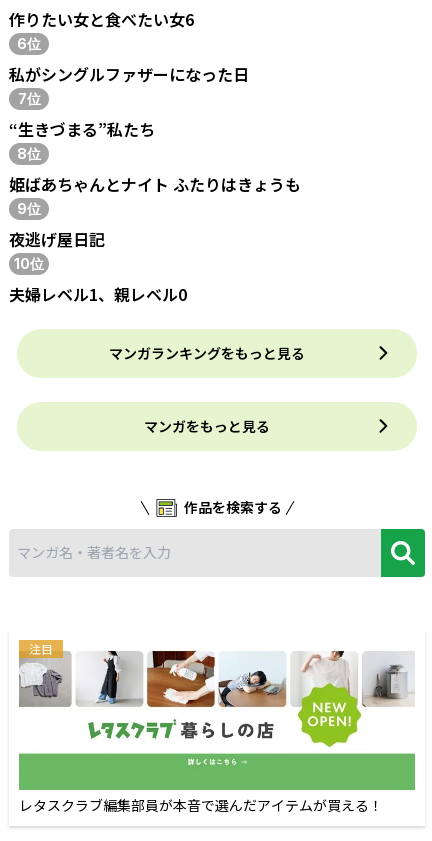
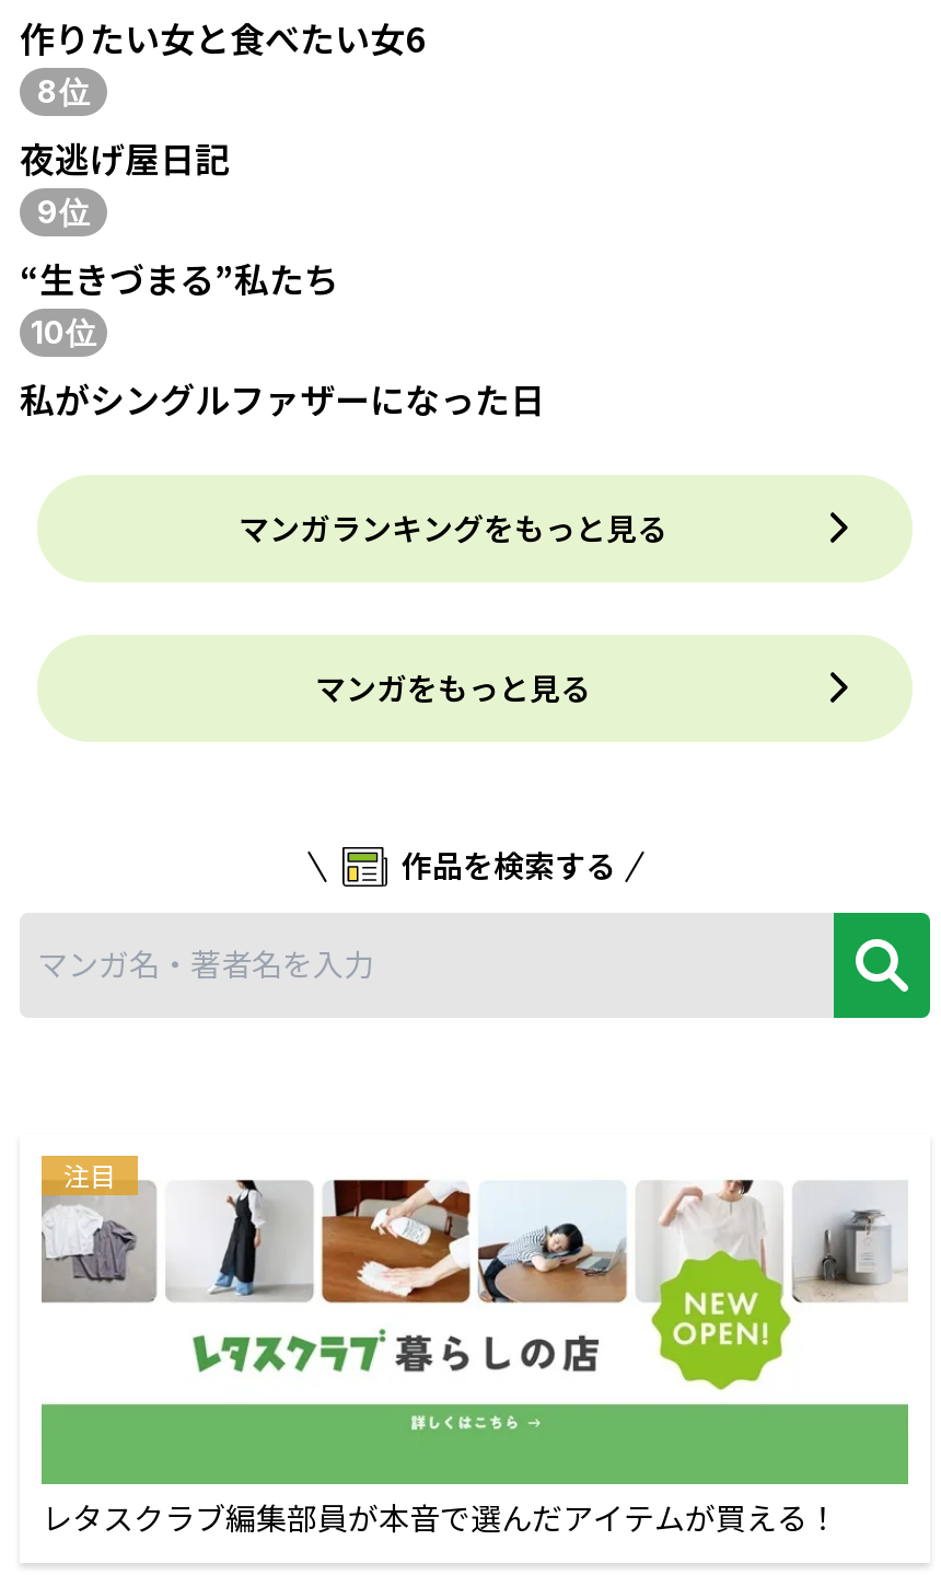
- 6位

moved down: 私がシングルファザーになった日

- 7位
- 姫ばあちゃんとナイト ふたりはきょうも
- 夫婦レベル1、親レベル0

moved up: “生きづまる”私たち | 8位

moved up: 9位 | 夜逃げ屋日記 | 10位
